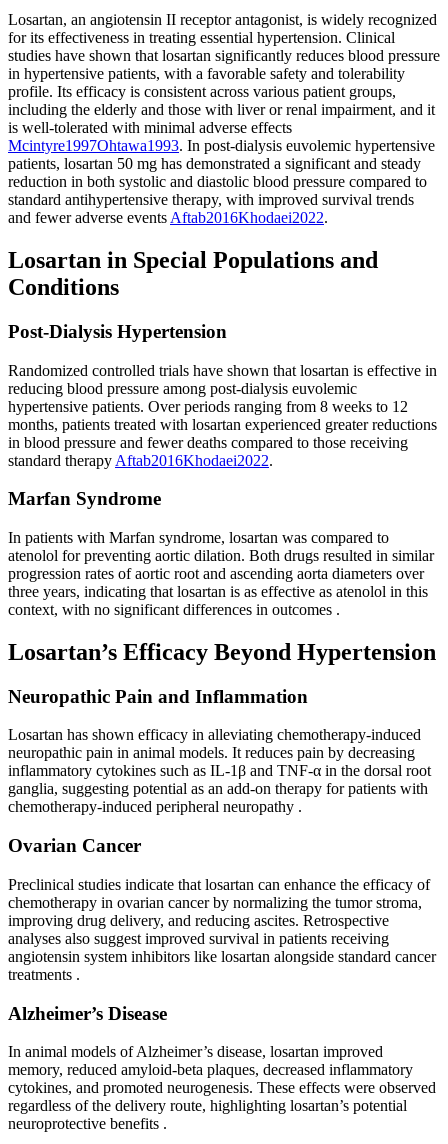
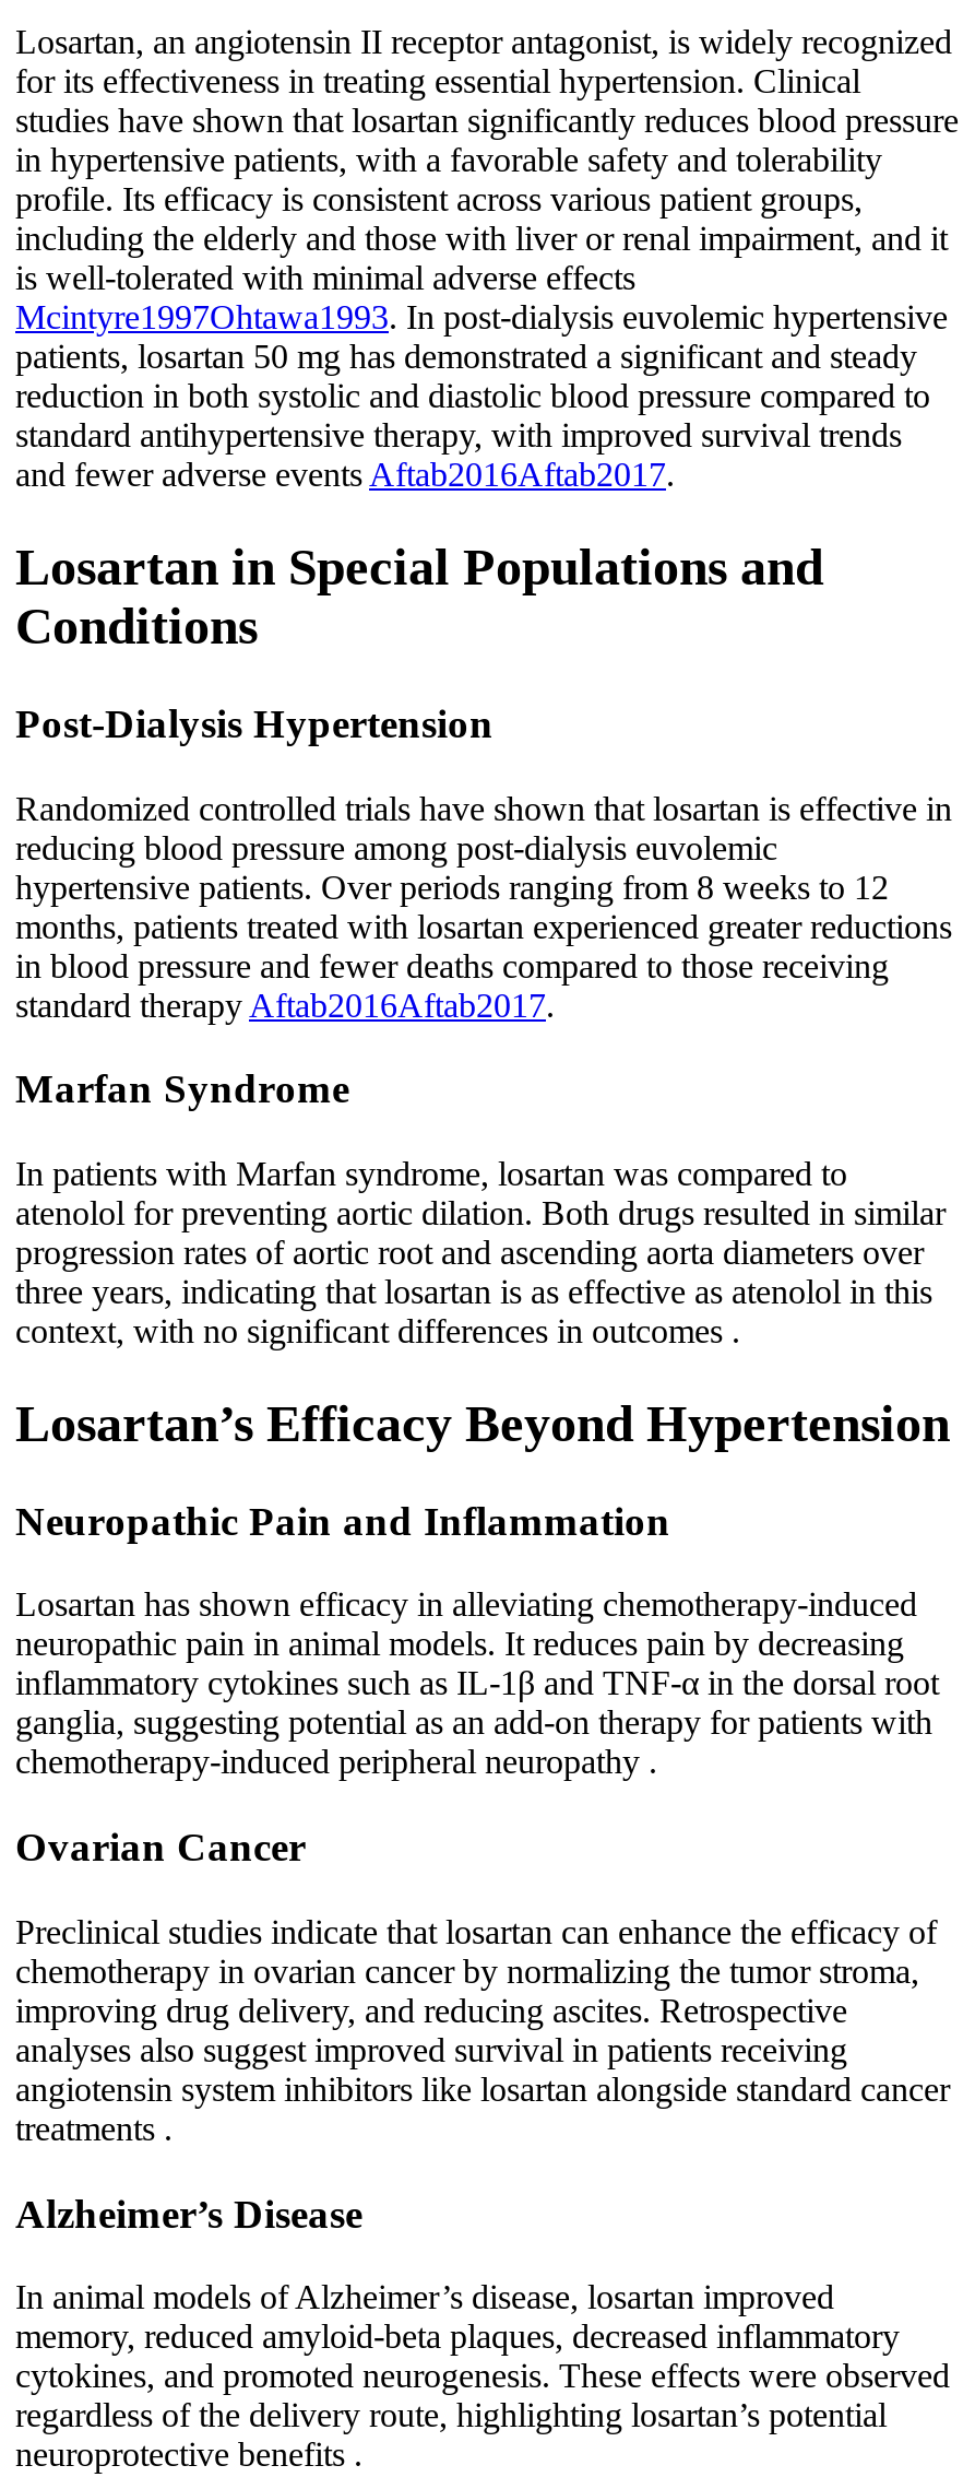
- and fewer adverse events Aftab2016Khodaei2022.
+ and fewer adverse events Aftab2016Aftab2017.

- standard therapy Aftab2016Khodaei2022.
+ standard therapy Aftab2016Aftab2017.
